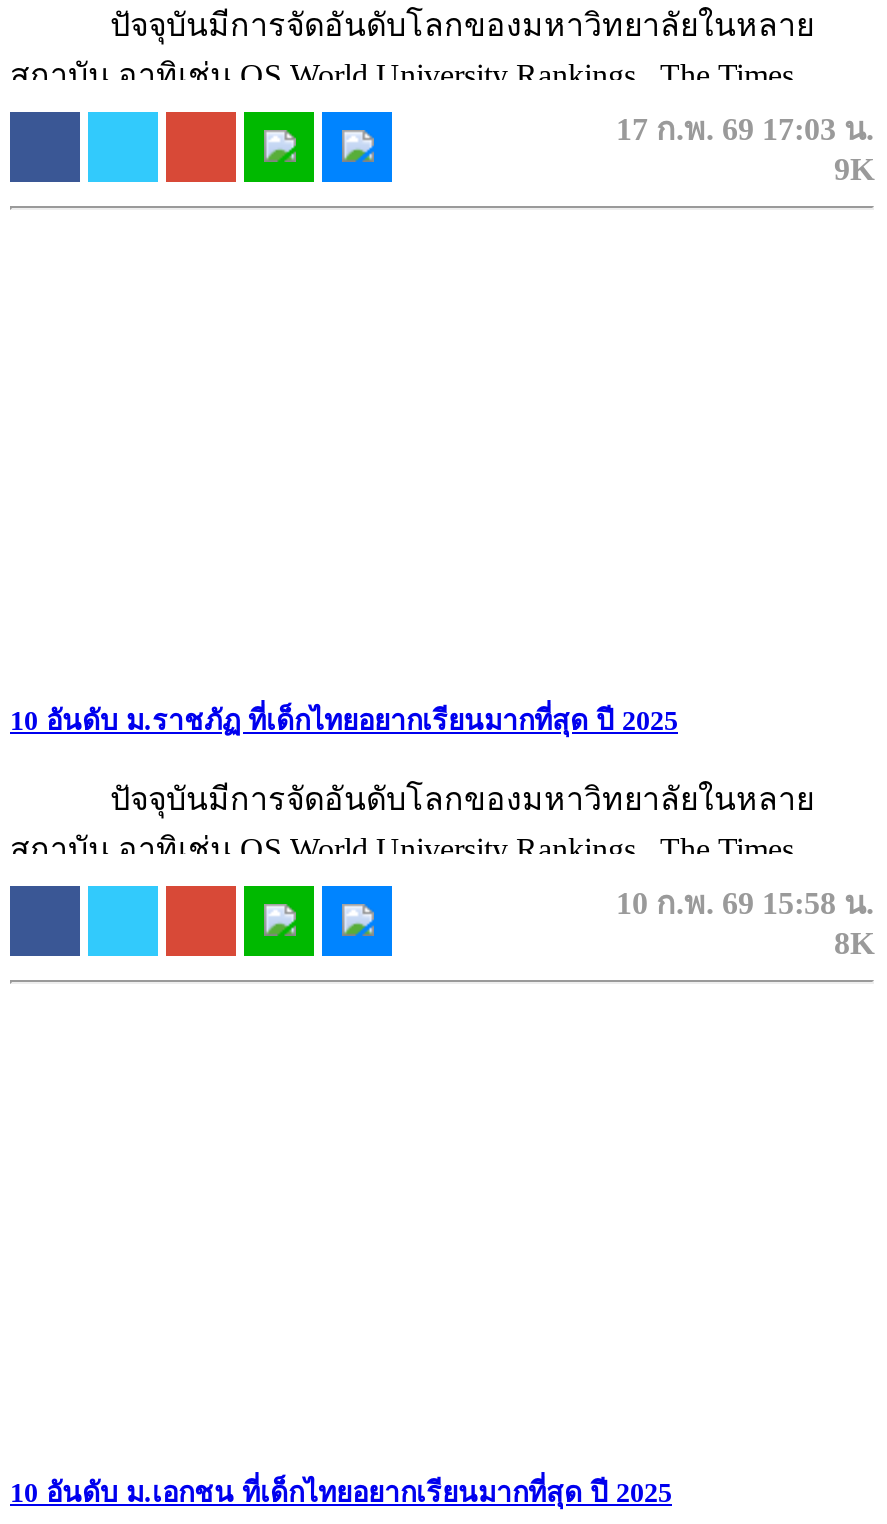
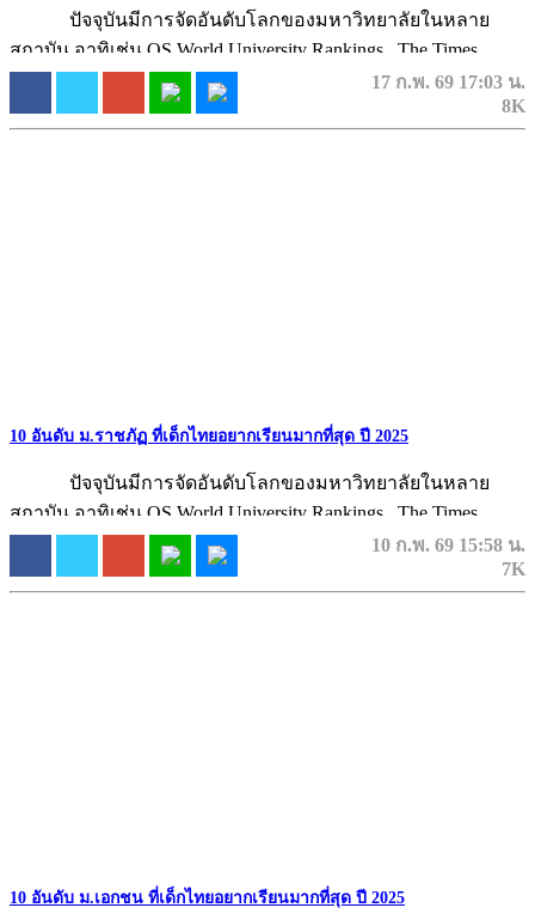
- 9K
+ 8K

- 8K
+ 7K
